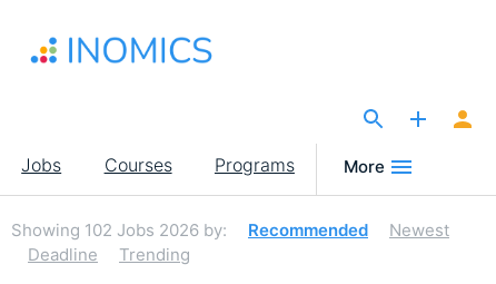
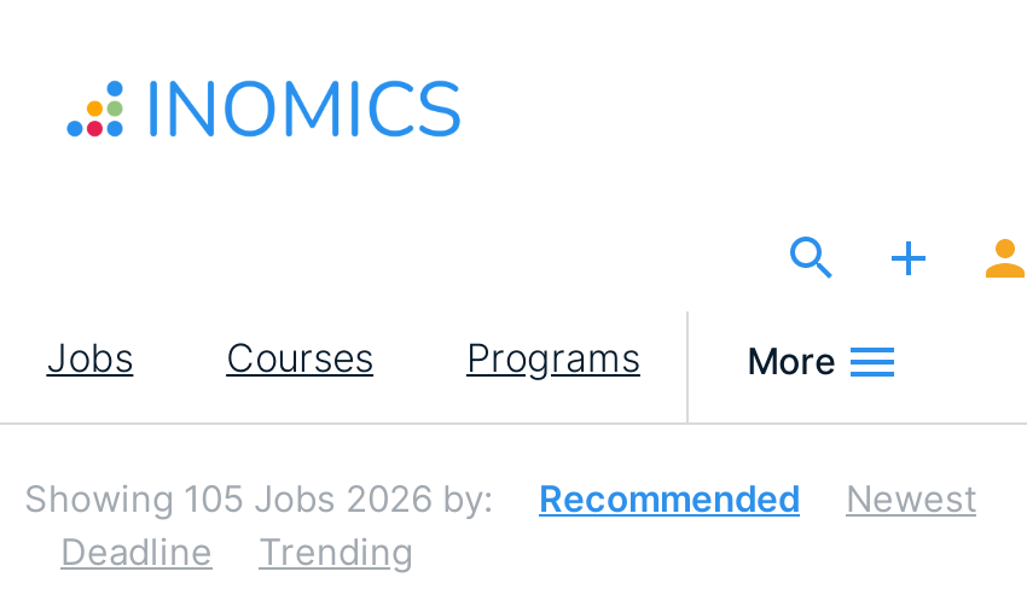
- Showing 102 Jobs 2026 by:
+ Showing 105 Jobs 2026 by:
